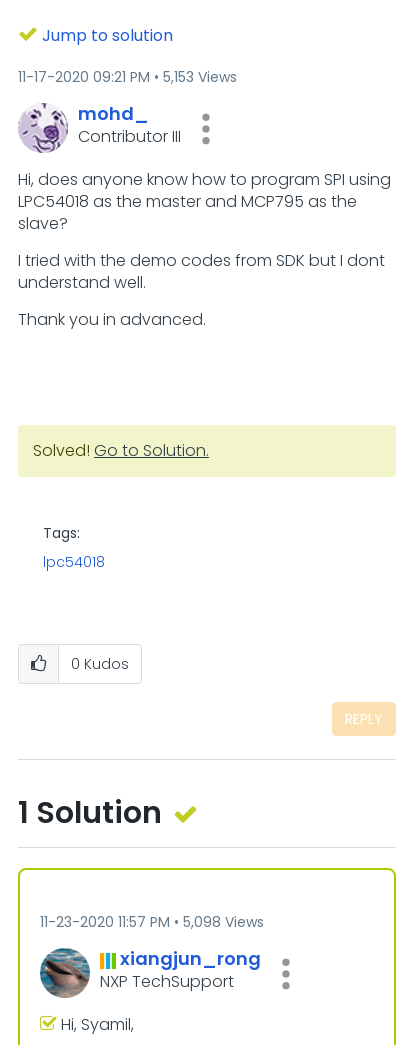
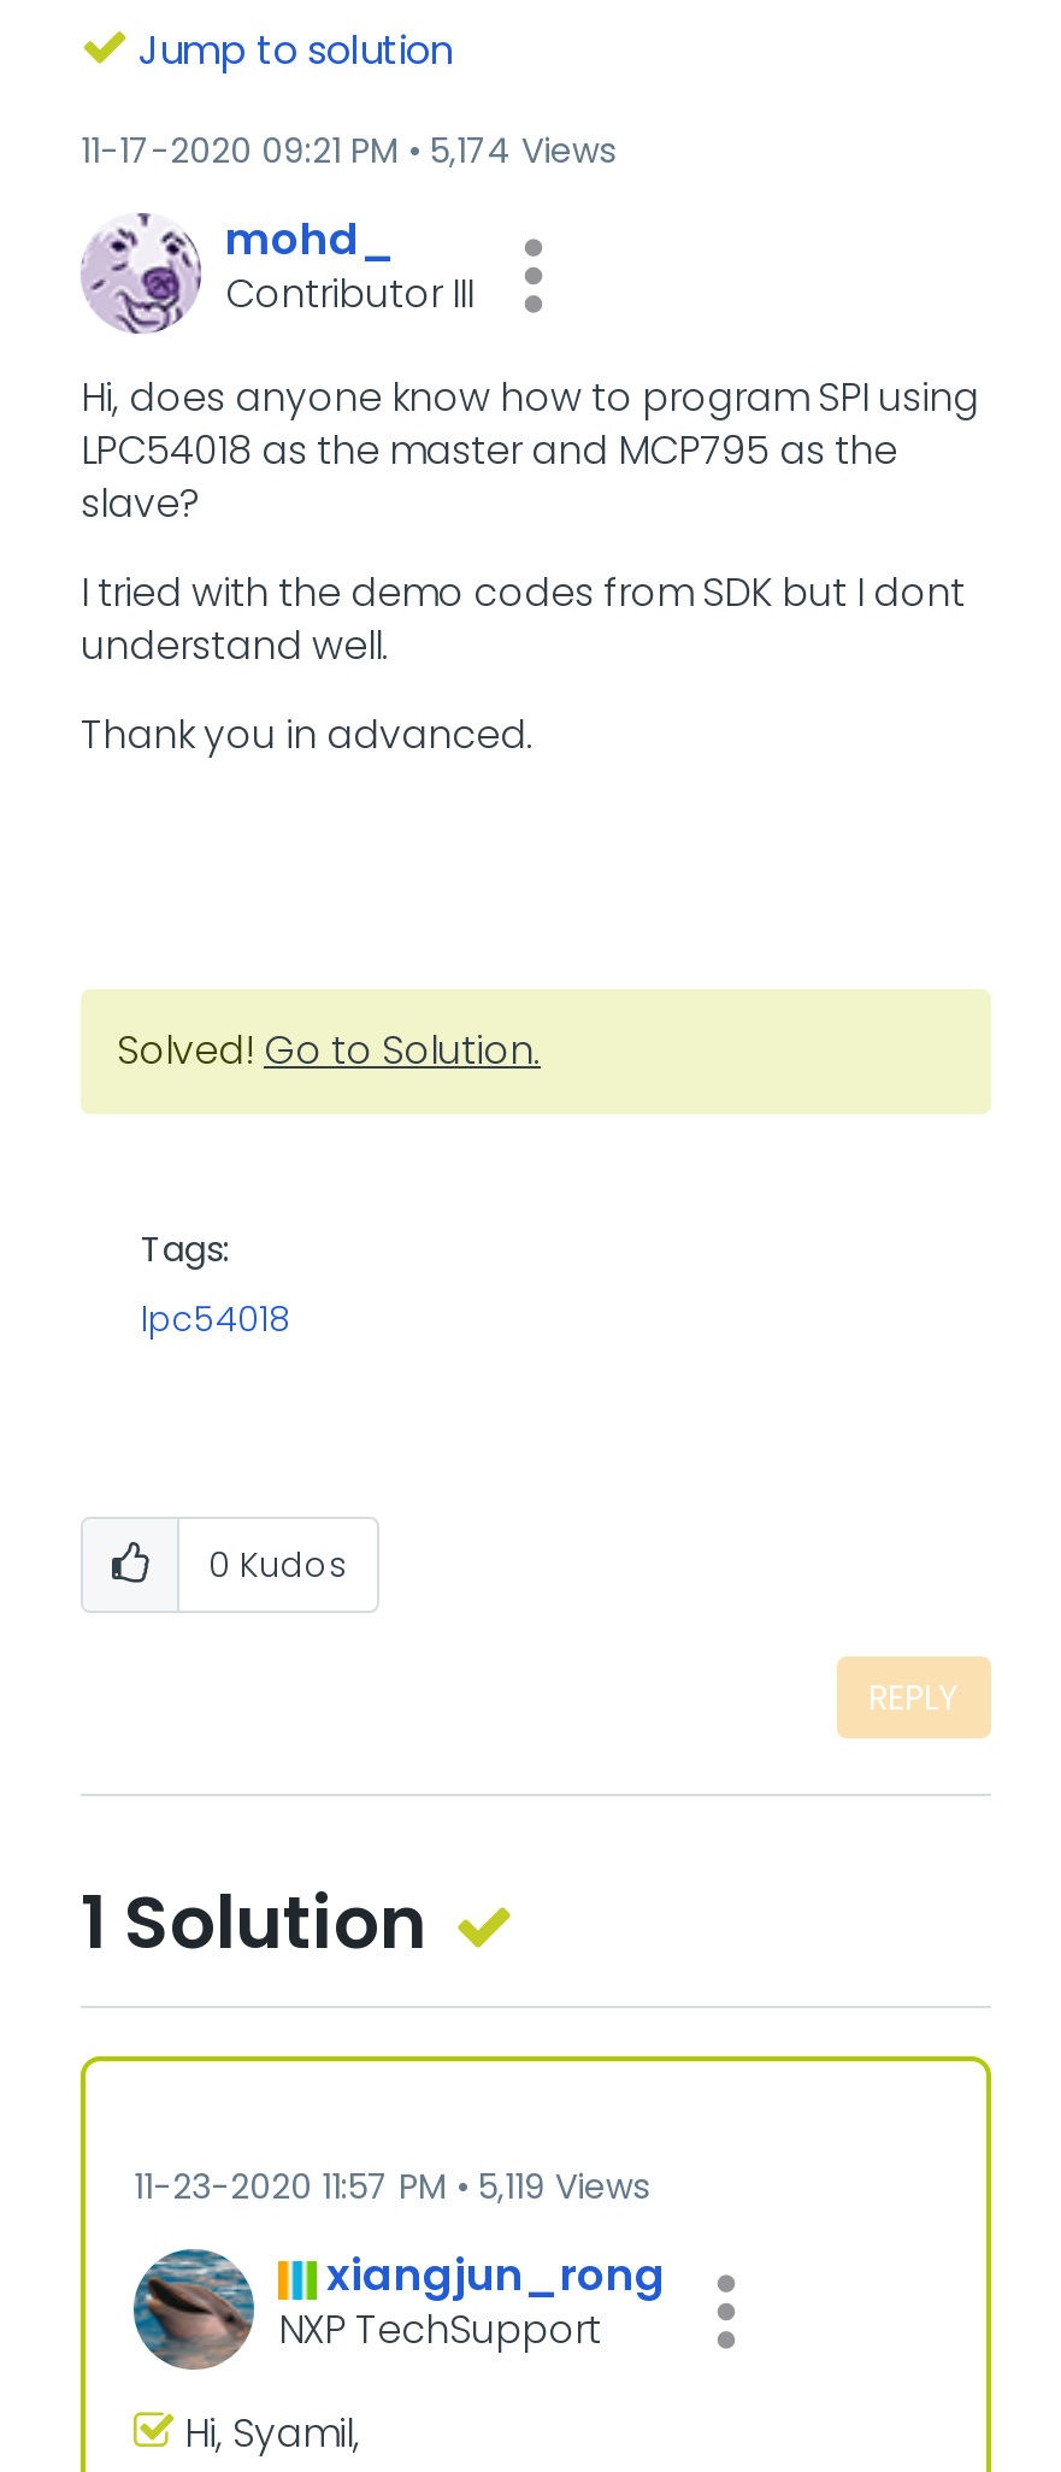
- 5,153 Views
+ 5,174 Views

- 5,098 Views
+ 5,119 Views
